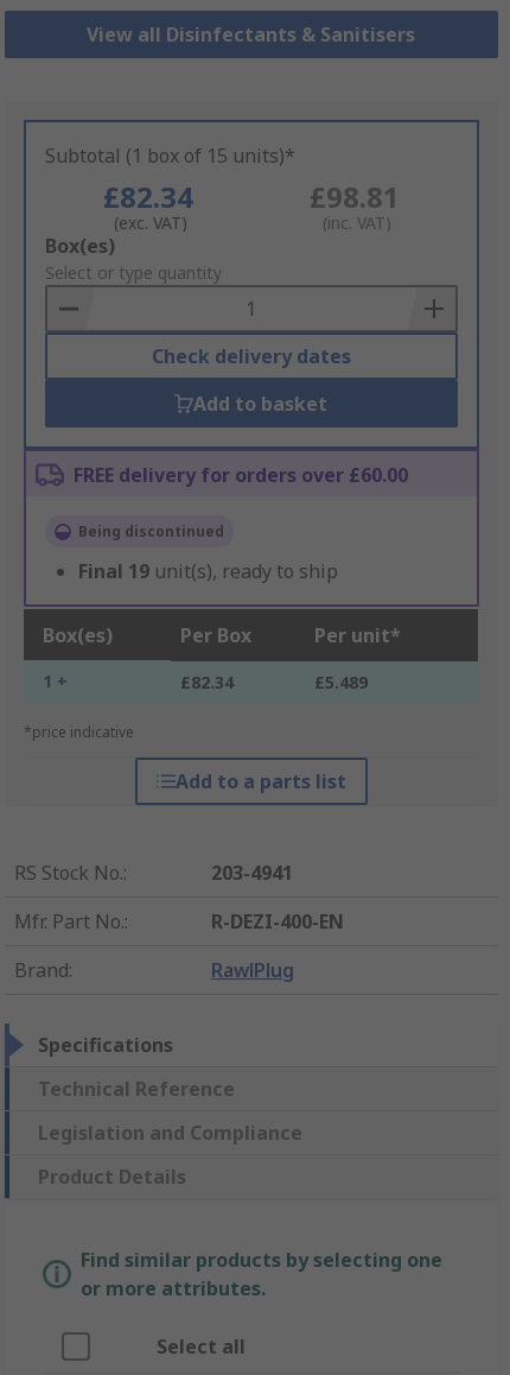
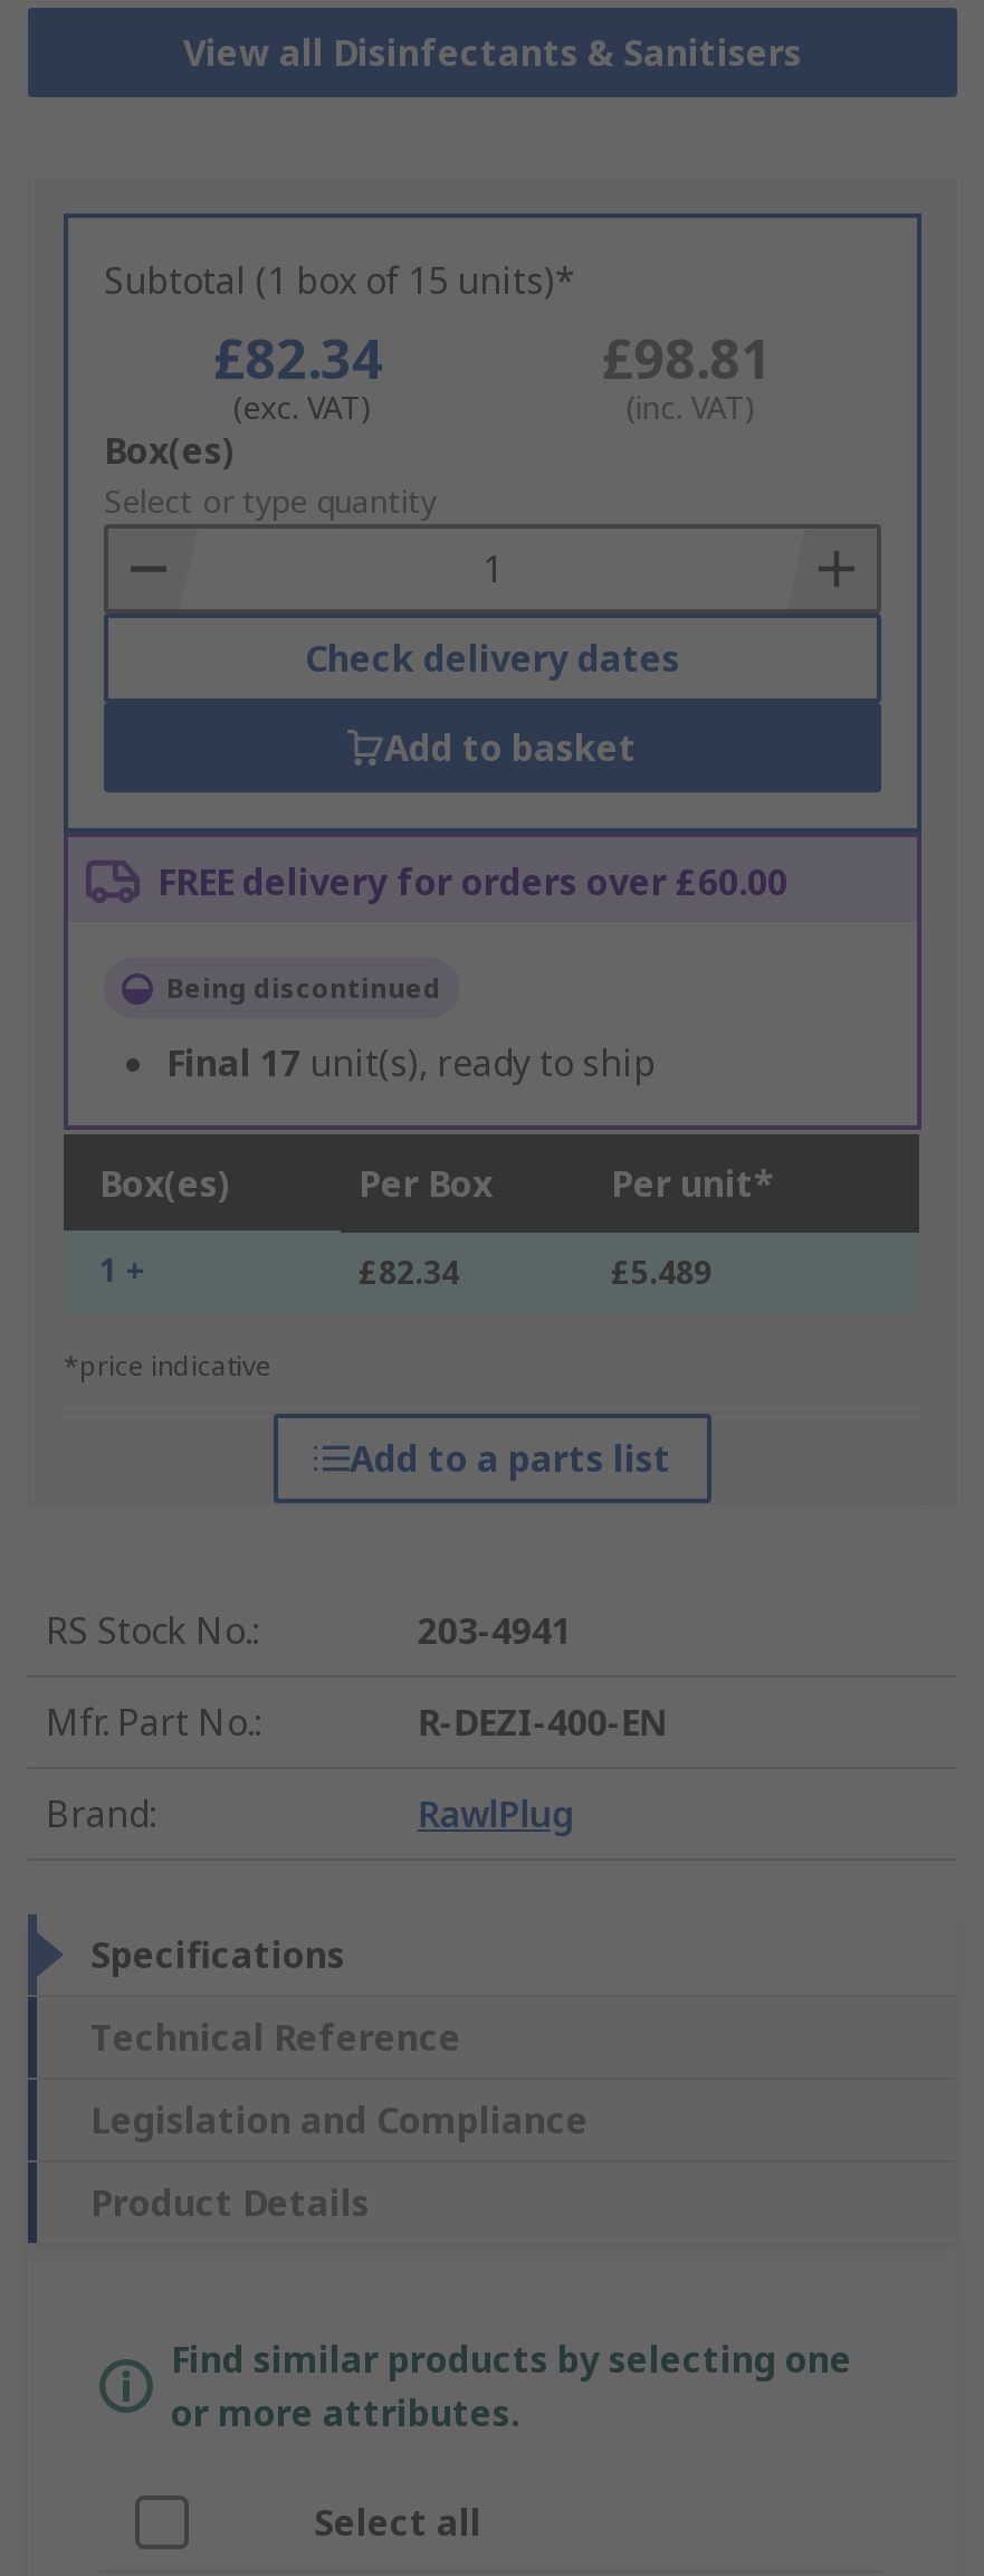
- Final 19 unit(s), ready to ship
+ Final 17 unit(s), ready to ship
